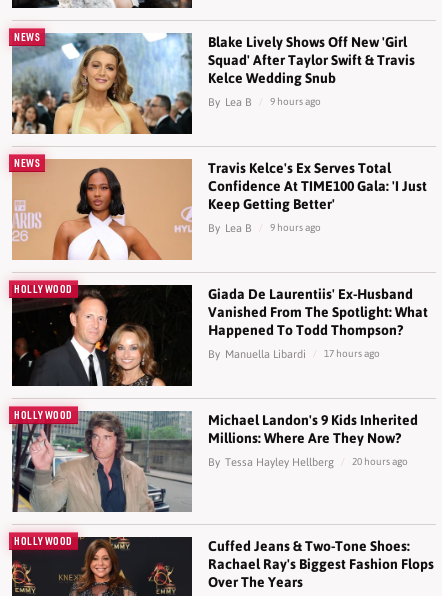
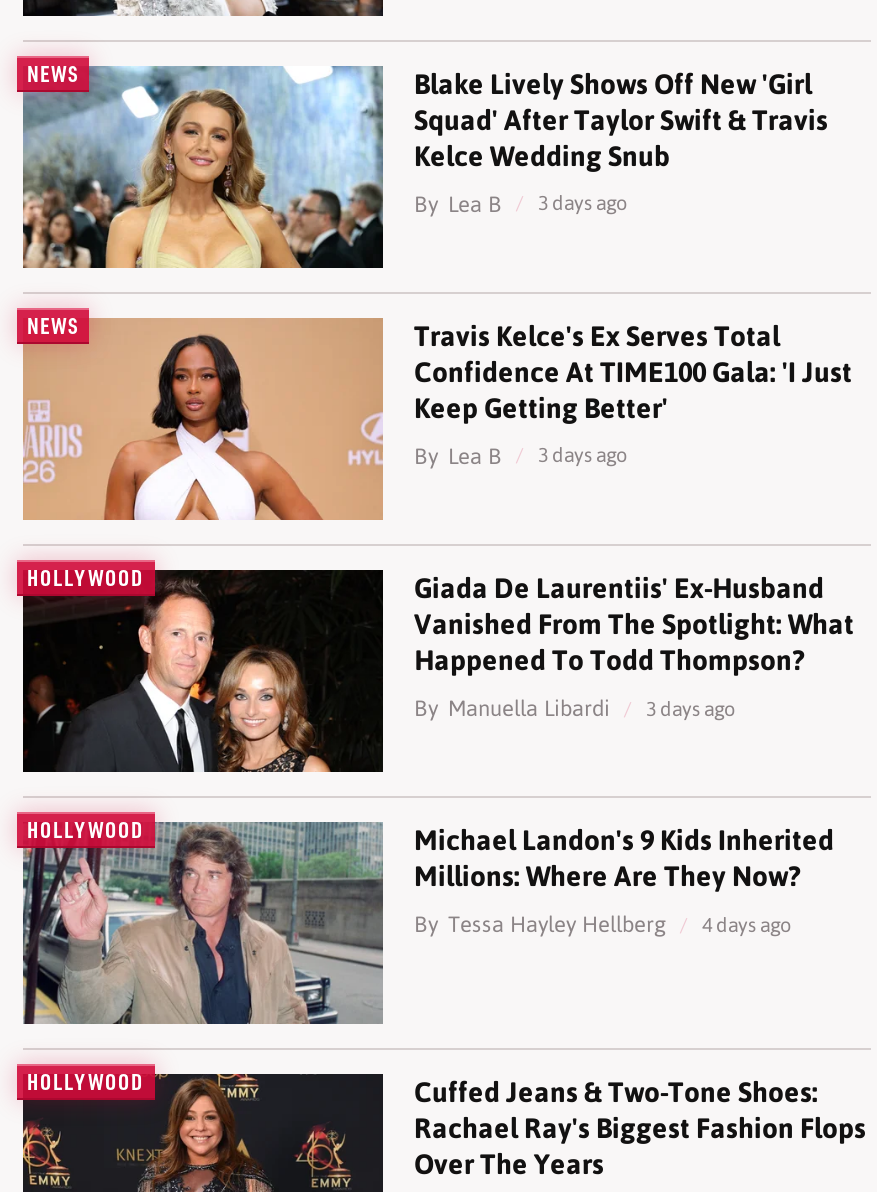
- By Lea B 9 hours ago
+ By Lea B 3 days ago

- By Lea B 9 hours ago
+ By Lea B 3 days ago

- By Manuella Libardi 17 hours ago
+ By Manuella Libardi 3 days ago

- By Tessa Hayley Hellberg 20 hours ago
+ By Tessa Hayley Hellberg 4 days ago
